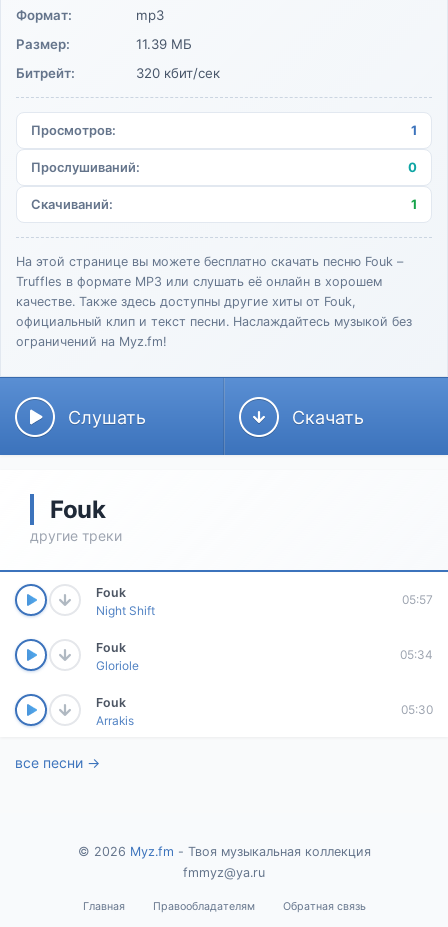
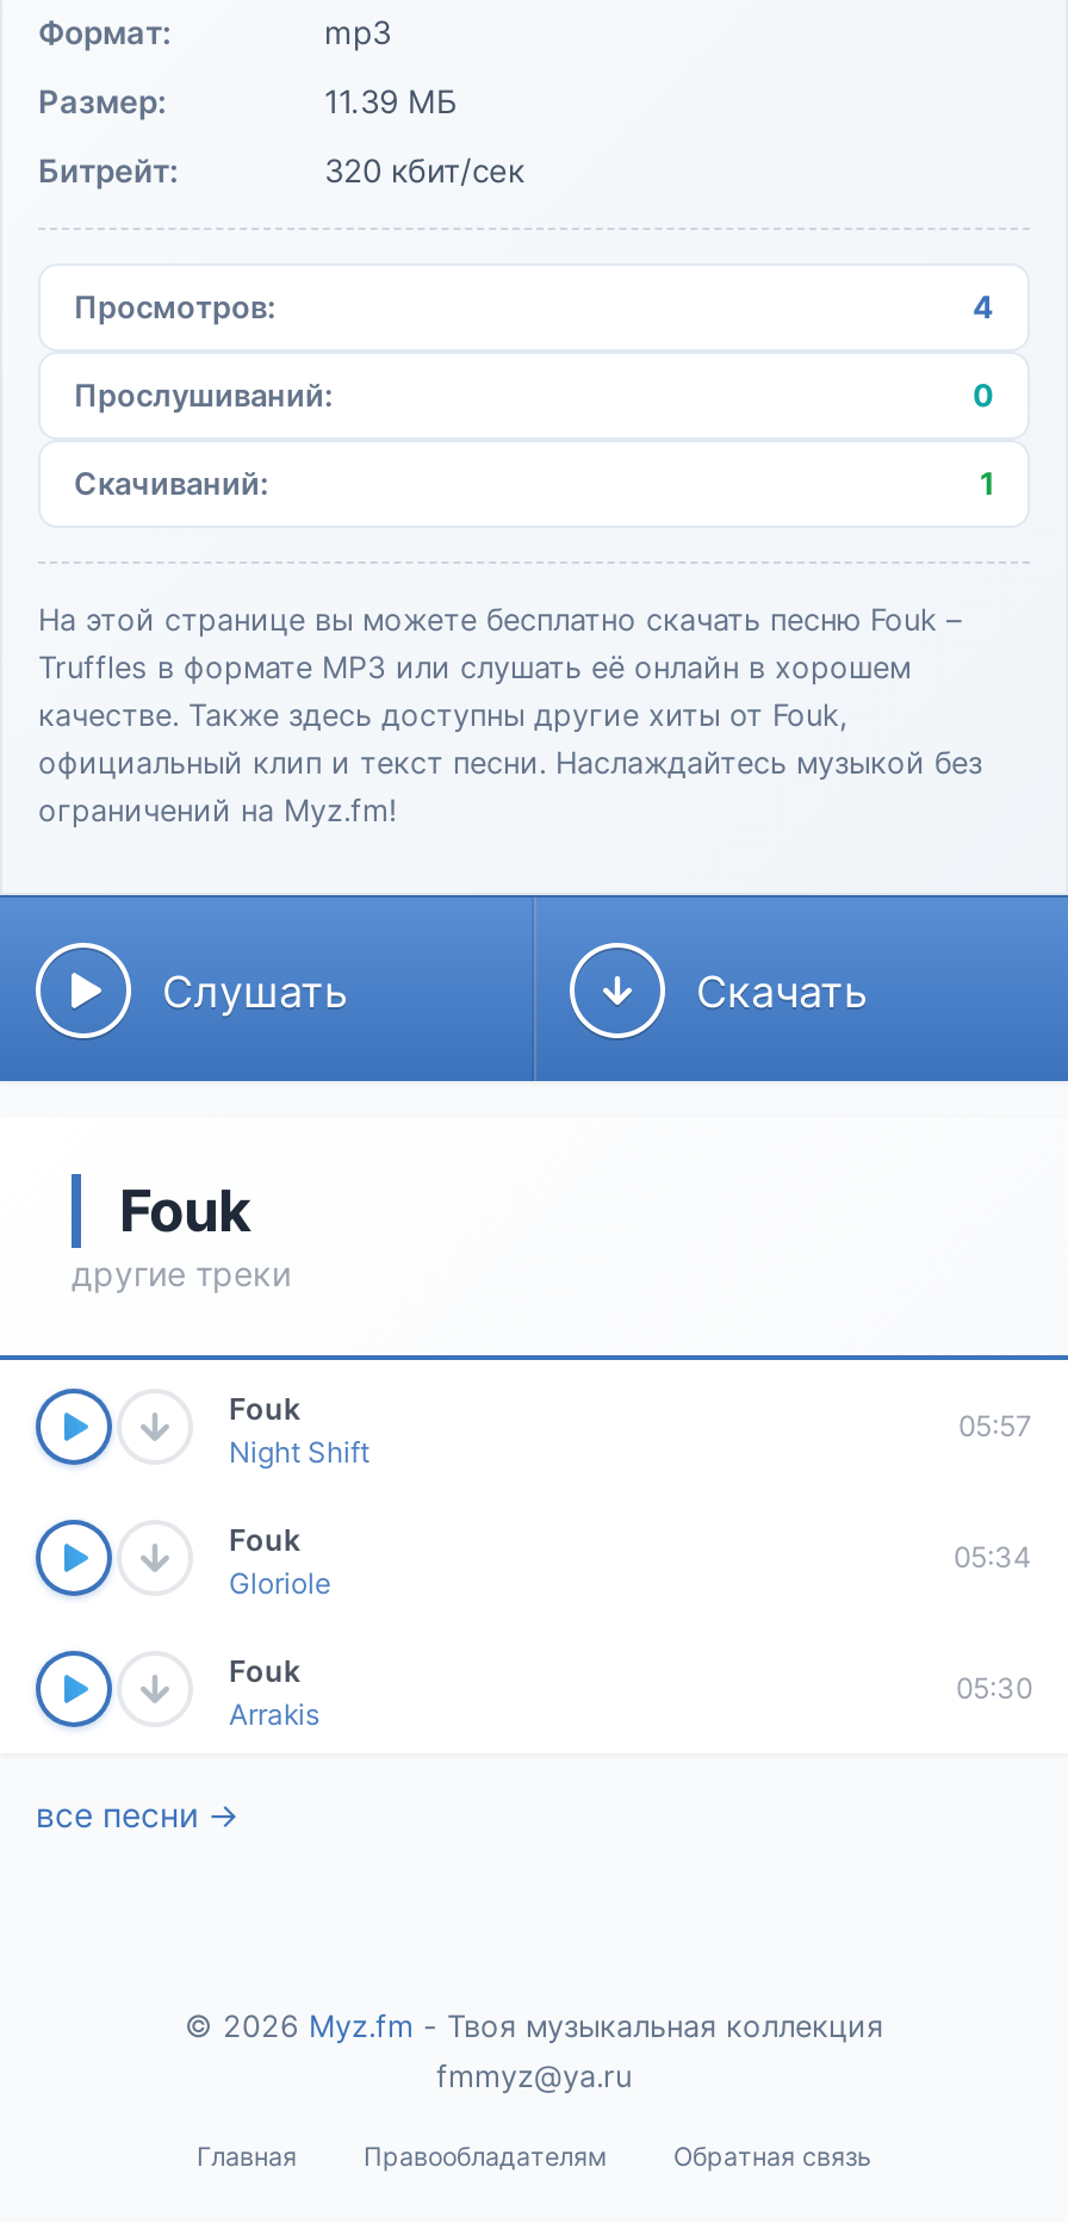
- 1
+ 4
